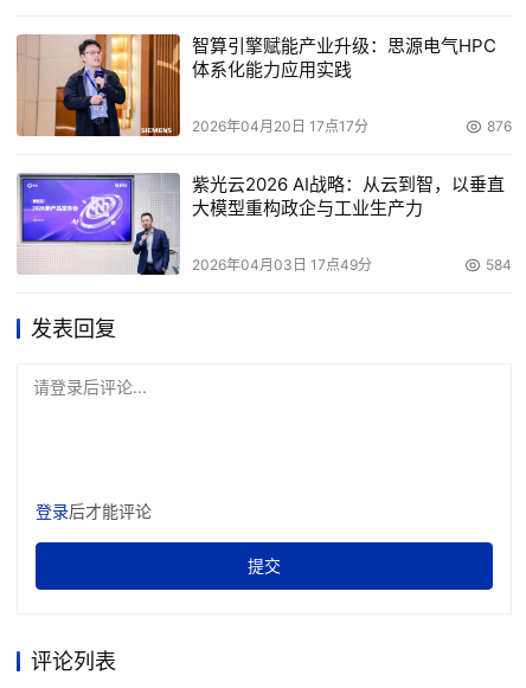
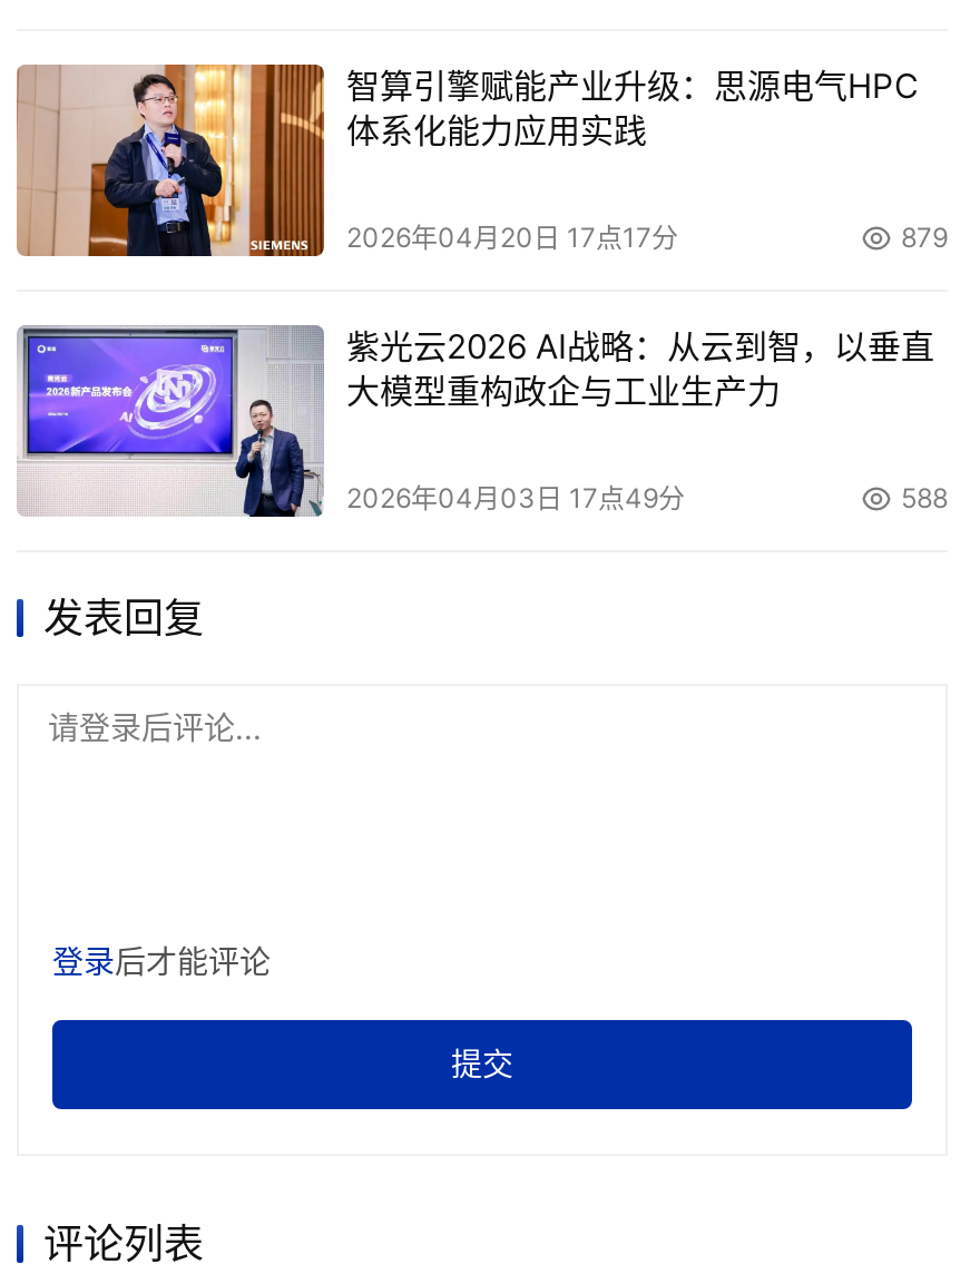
- 876
+ 879

- 584
+ 588
